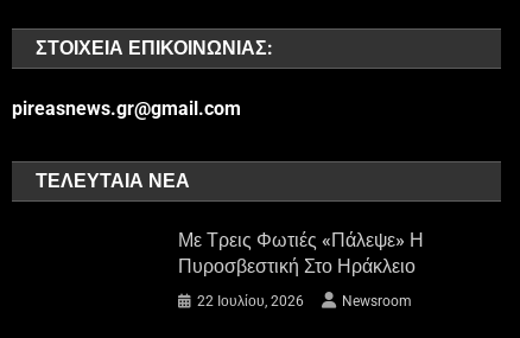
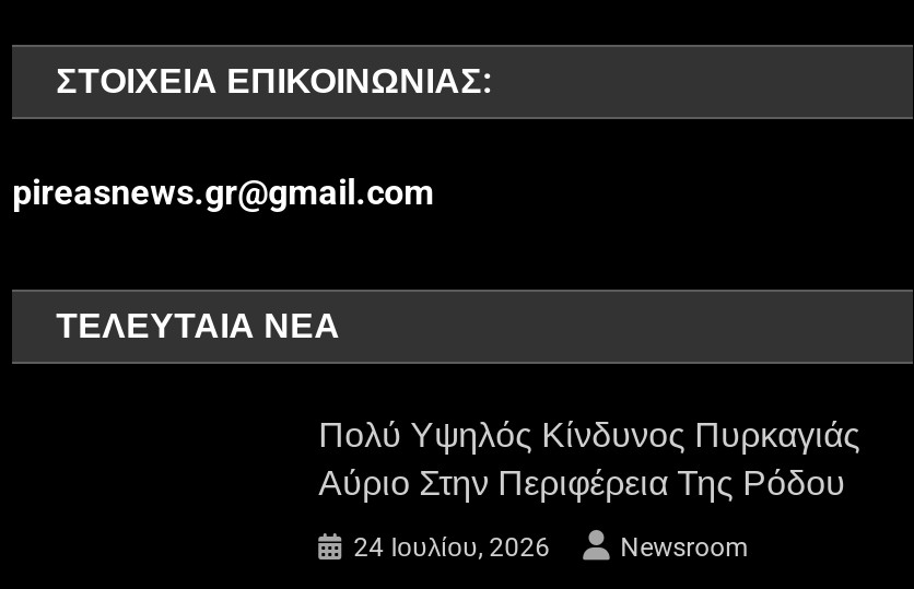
- Με Τρεις Φωτιές «πάλεψε» Η
- Πυροσβεστική Στο Ηράκλειο
+ Πολύ Υψηλός Κίνδυνος Πυρκαγιάς
+ Αύριο Στην Περιφέρεια Της Ρόδου

- 22 Ιουλίου, 2026
+ 24 Ιουλίου, 2026
